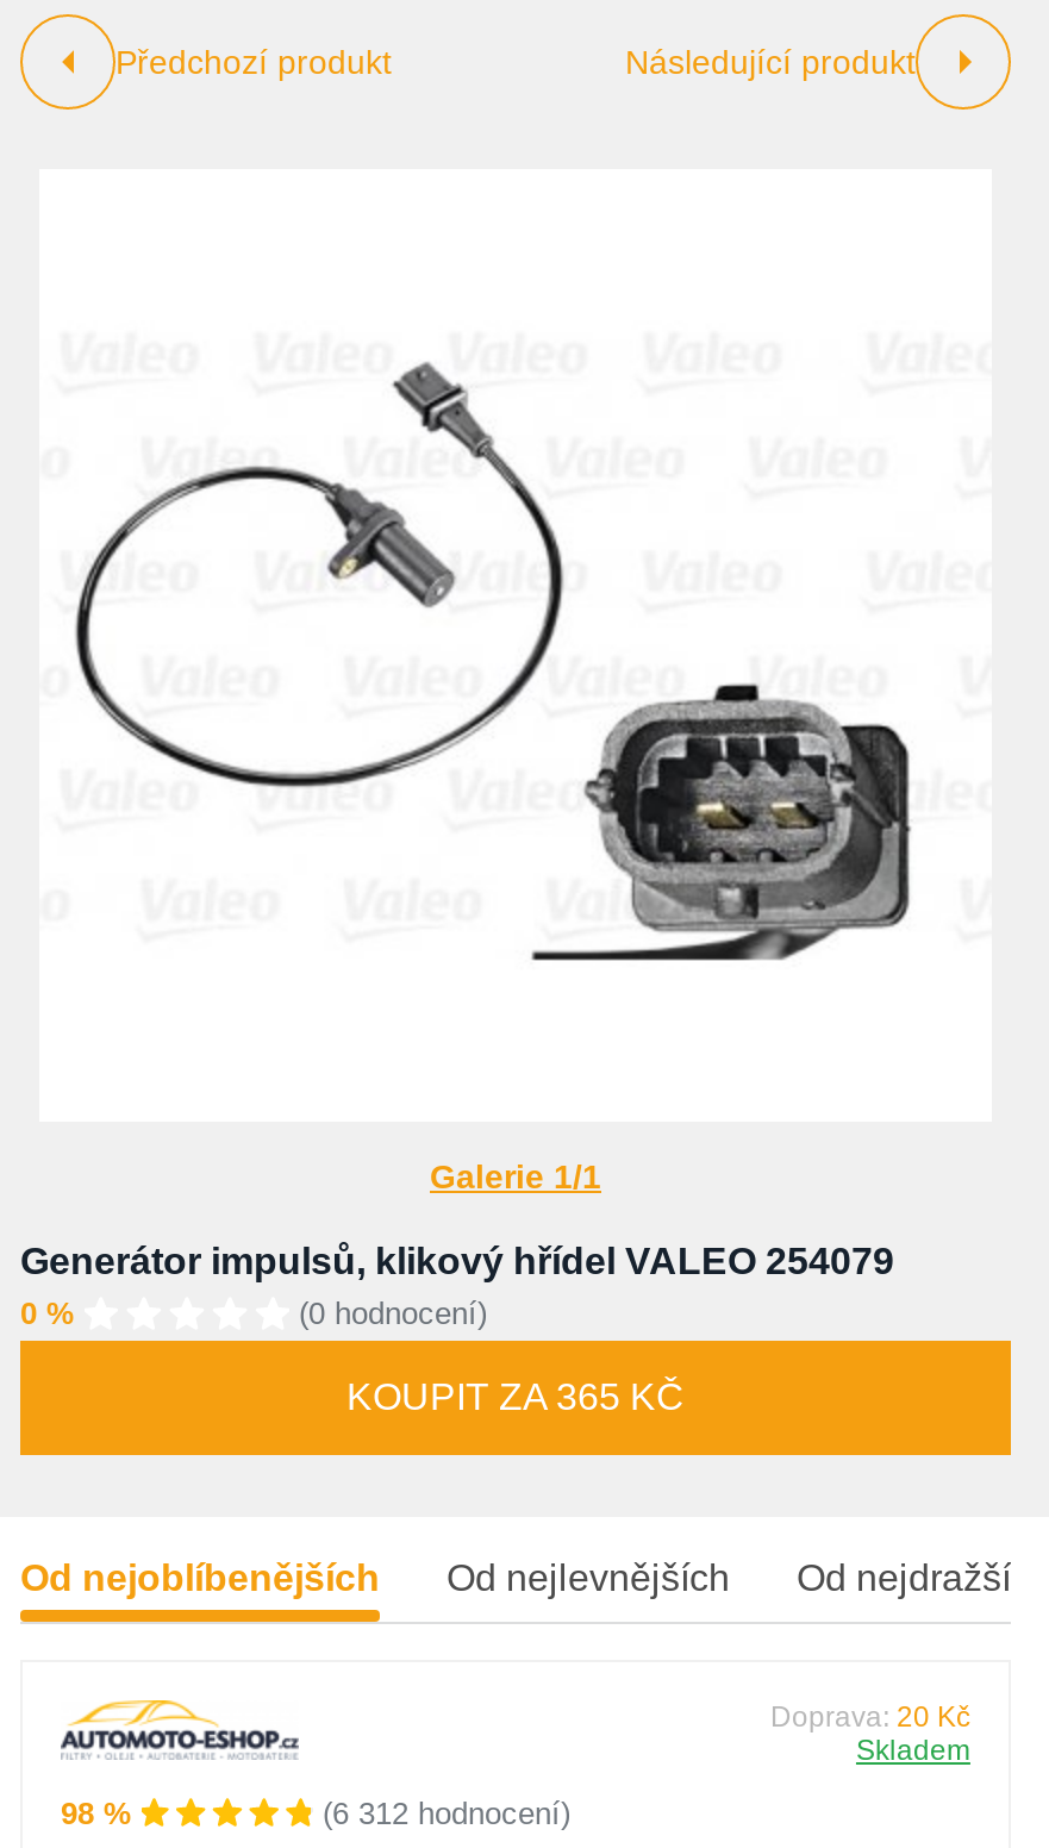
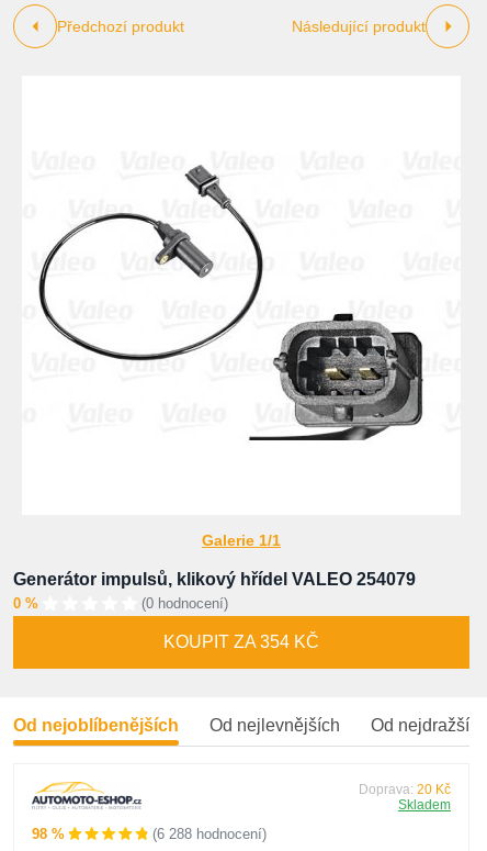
- KOUPIT ZA 365 KČ
+ KOUPIT ZA 354 KČ

- (6 312 hodnocení)
+ (6 288 hodnocení)
